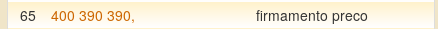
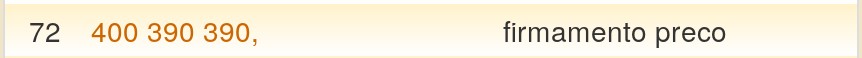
- 65 400 390 390,
+ 72 400 390 390,
